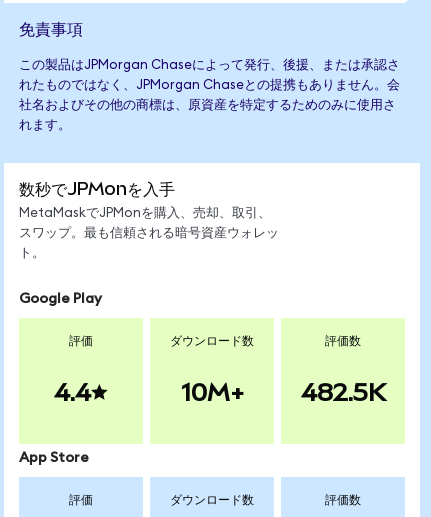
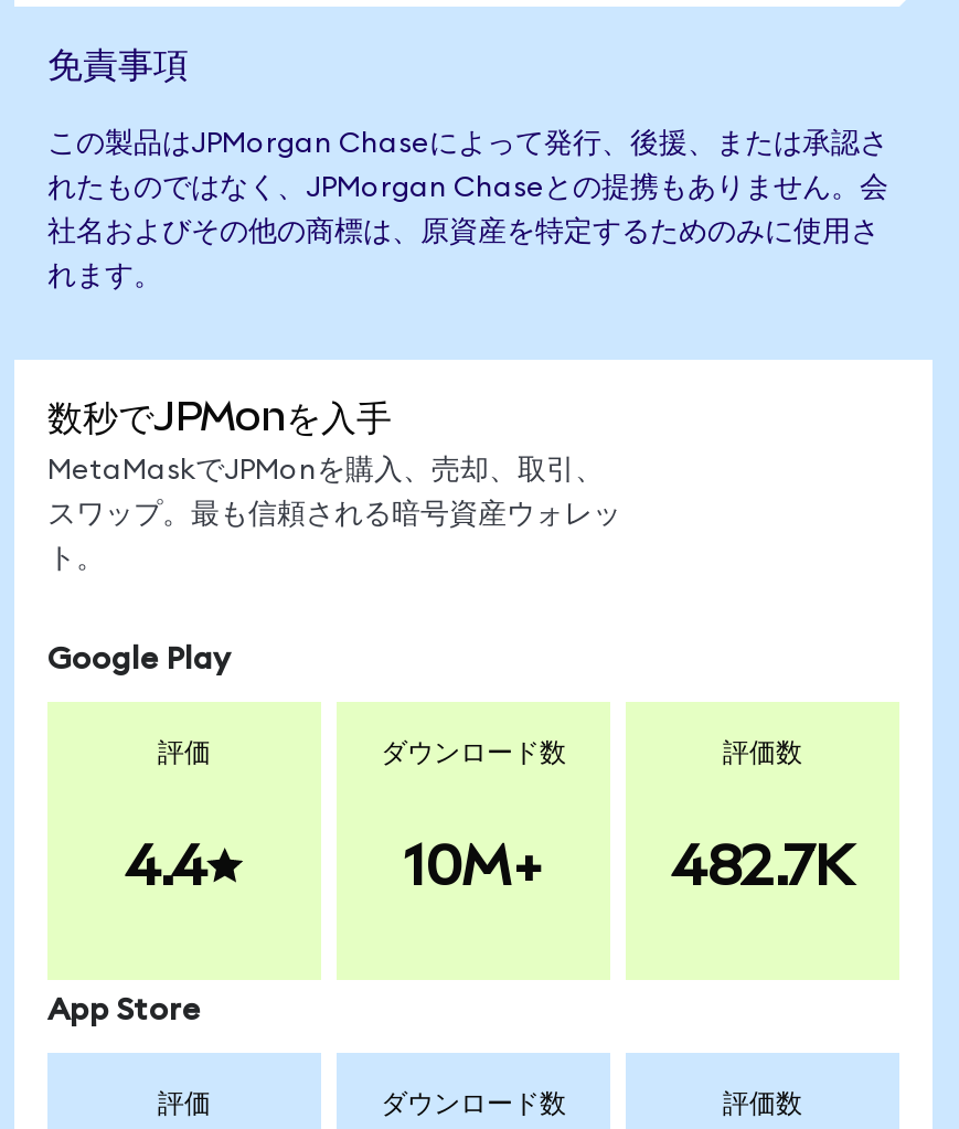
- 482.5K
+ 482.7K
